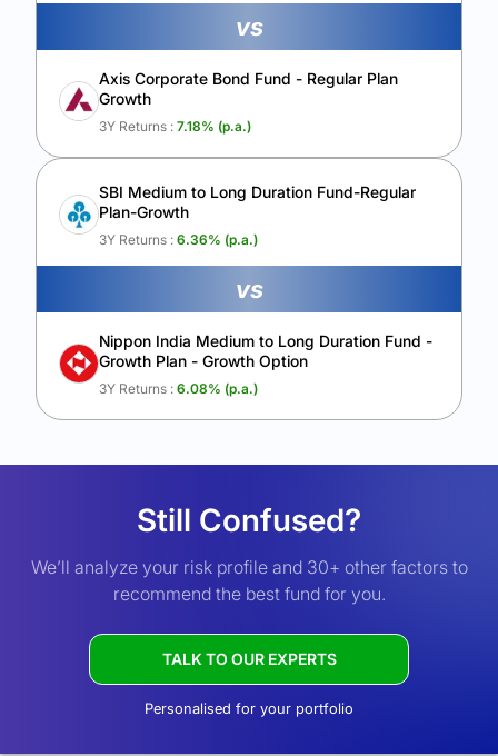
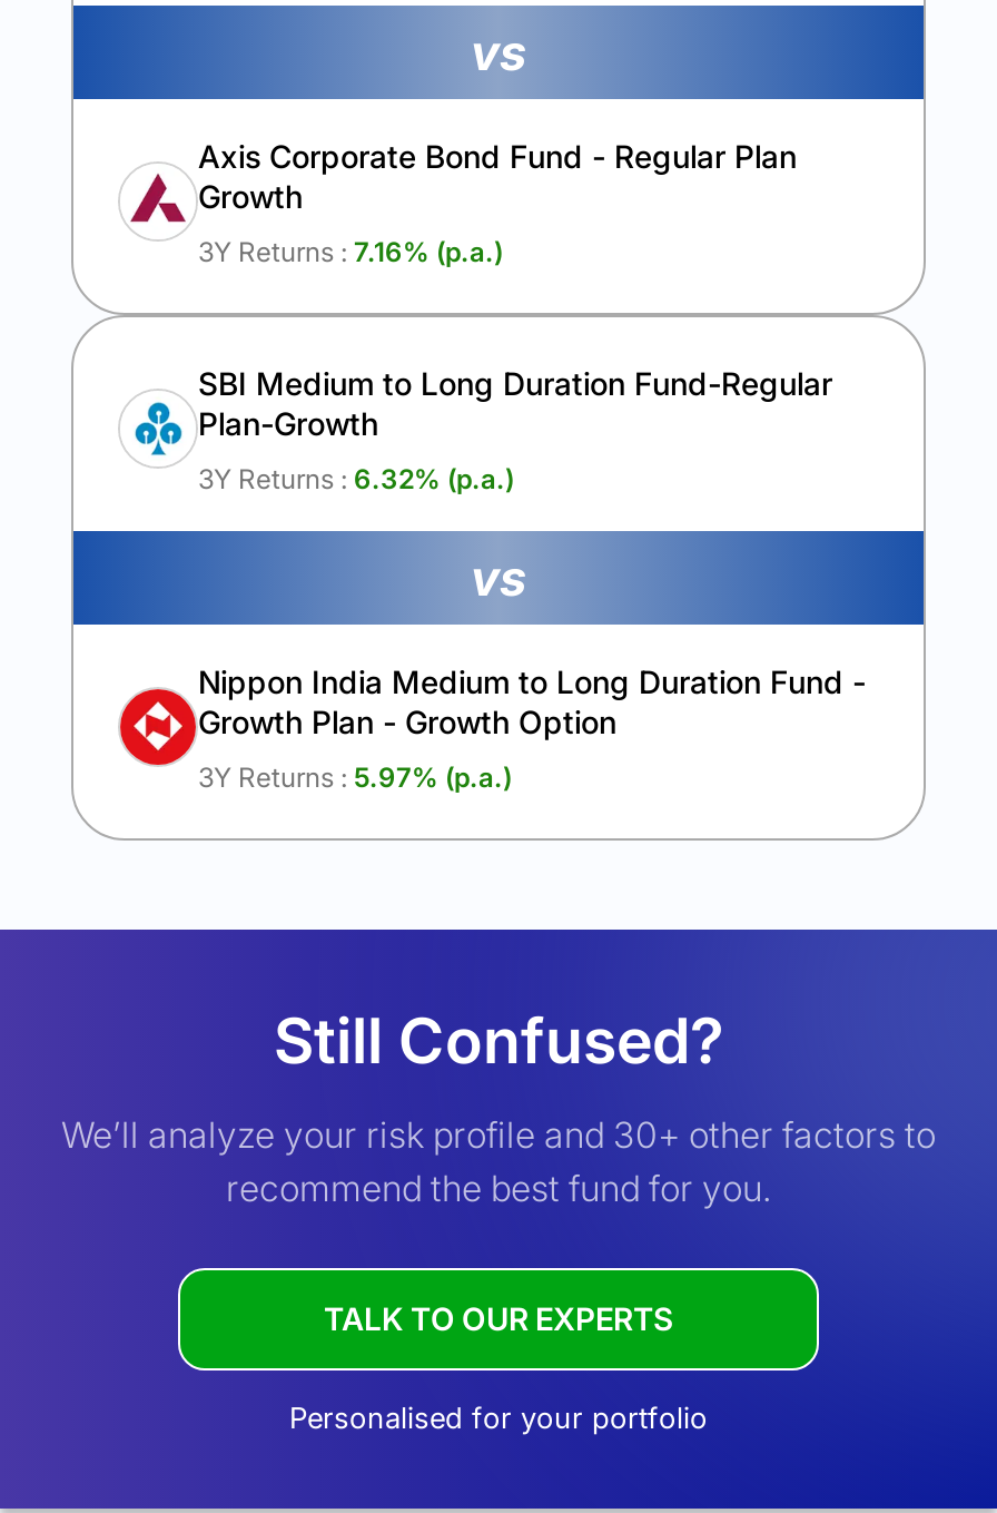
- 3Y Returns : 7.18% (p.a.)
+ 3Y Returns : 7.16% (p.a.)

- 3Y Returns : 6.36% (p.a.)
+ 3Y Returns : 6.32% (p.a.)

- 3Y Returns : 6.08% (p.a.)
+ 3Y Returns : 5.97% (p.a.)
